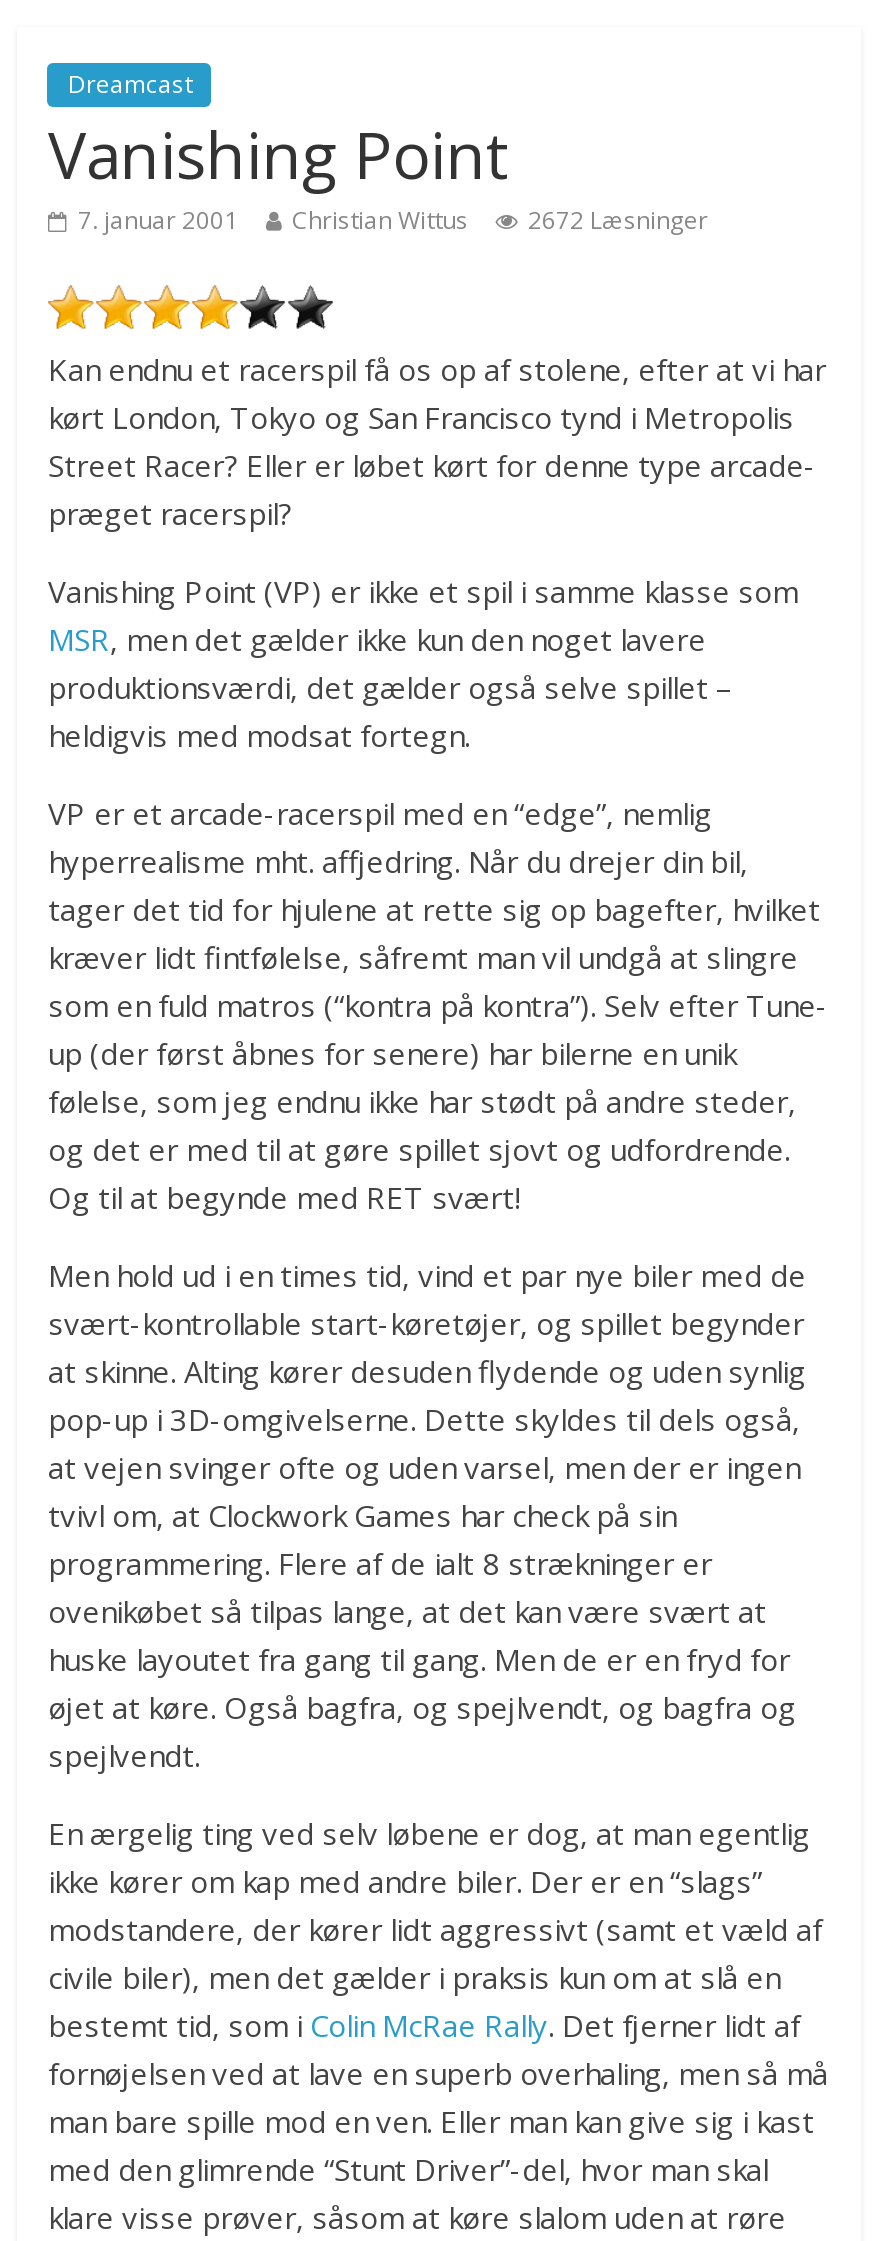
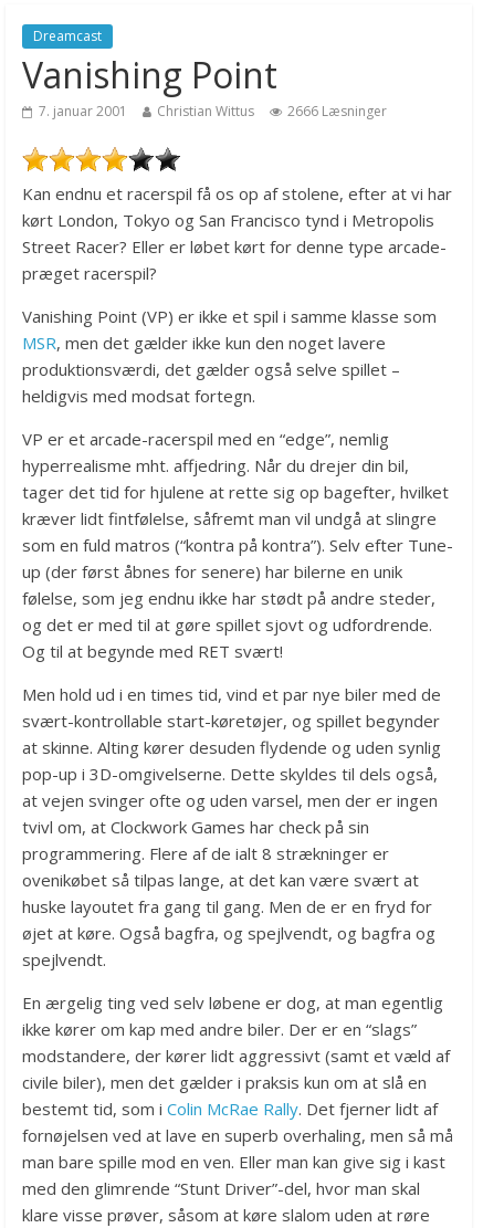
- 7. januar 2001 Christian Wittus 2672 Læsninger
+ 7. januar 2001 Christian Wittus 2666 Læsninger
